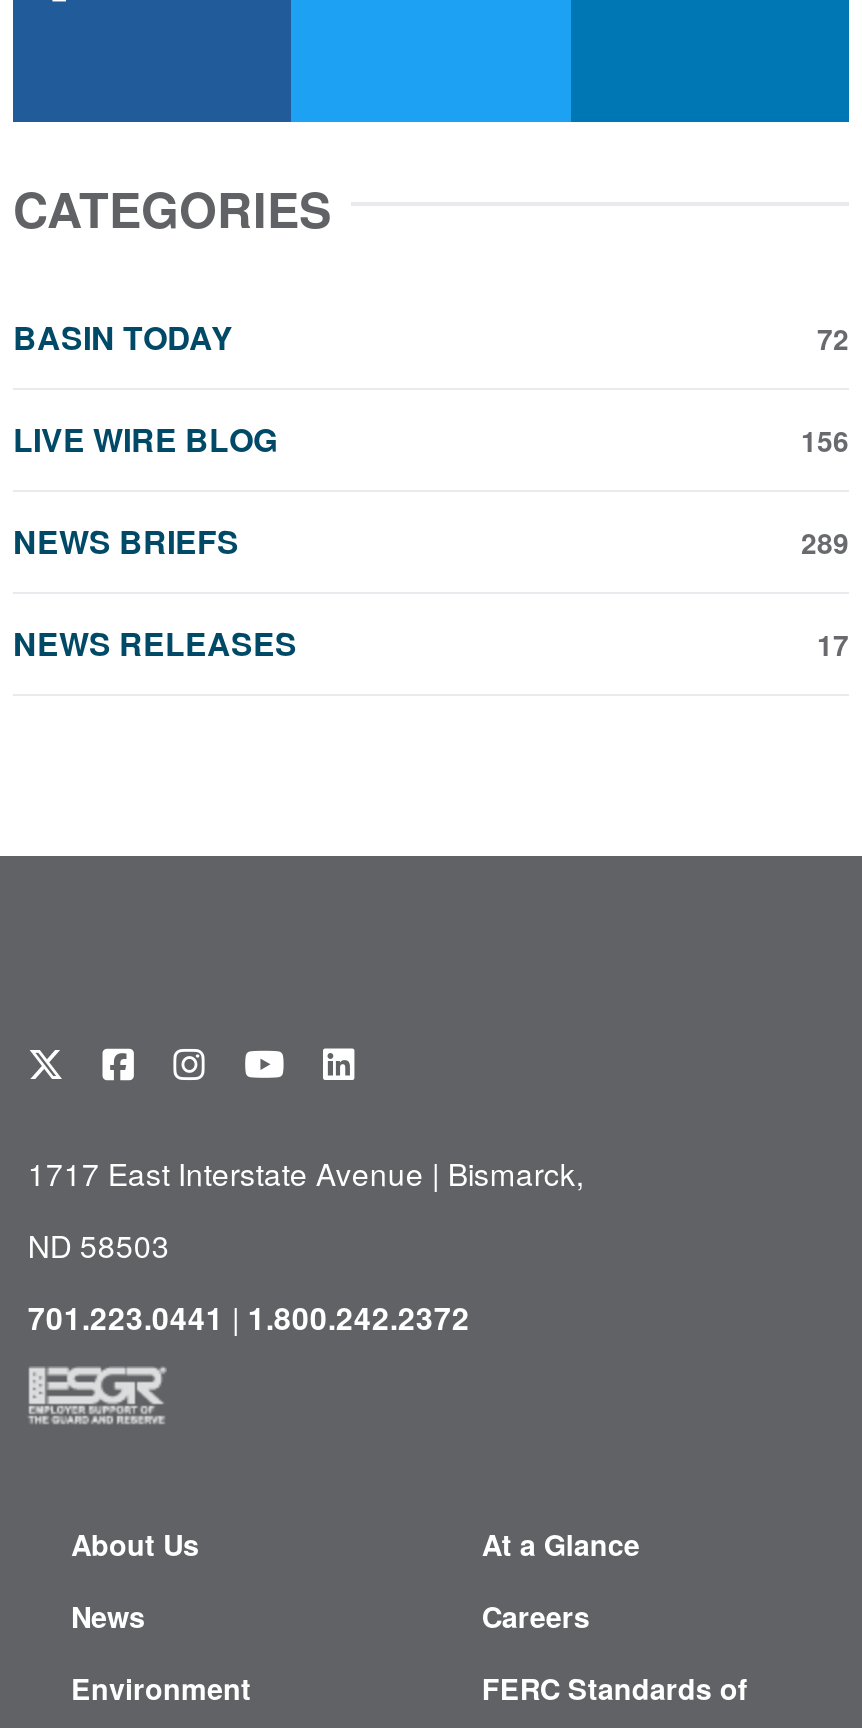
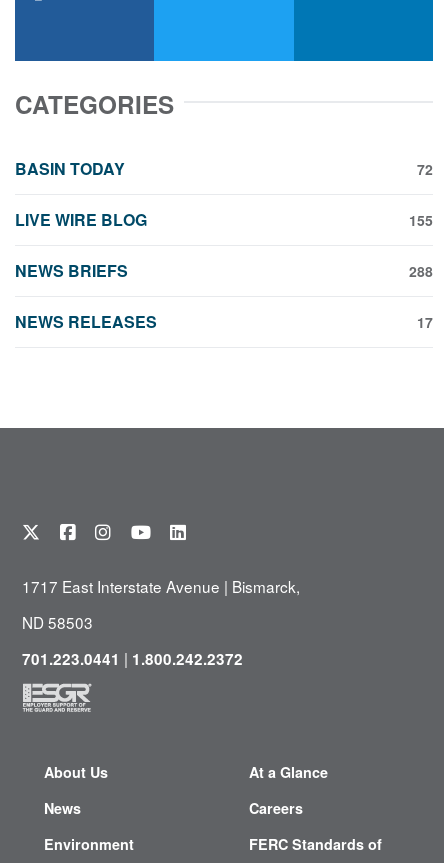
- 156
+ 155

- 289
+ 288
